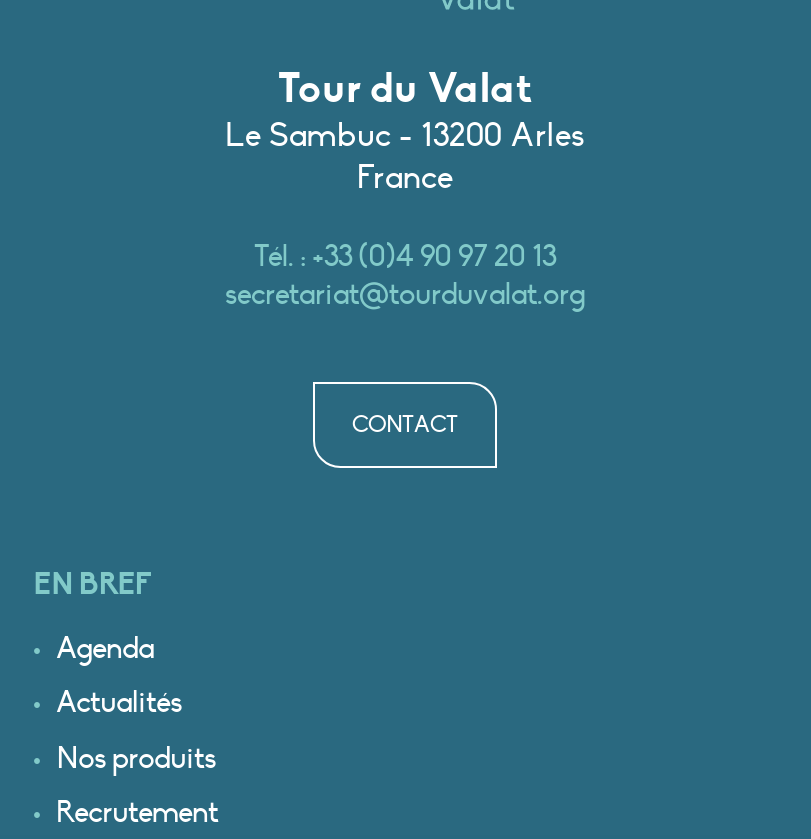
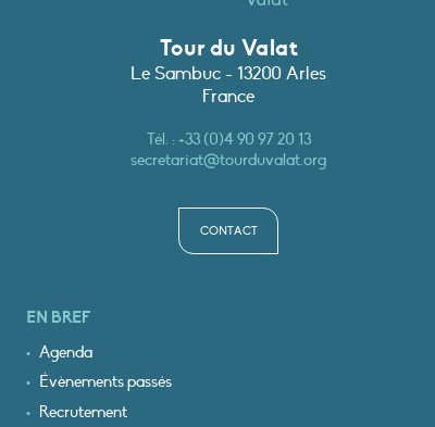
- Actualités
- Nos produits
+ Évènements passés
